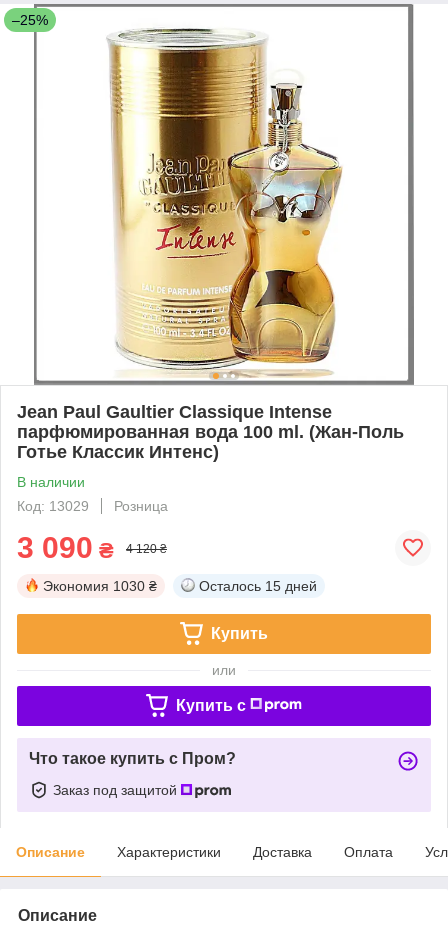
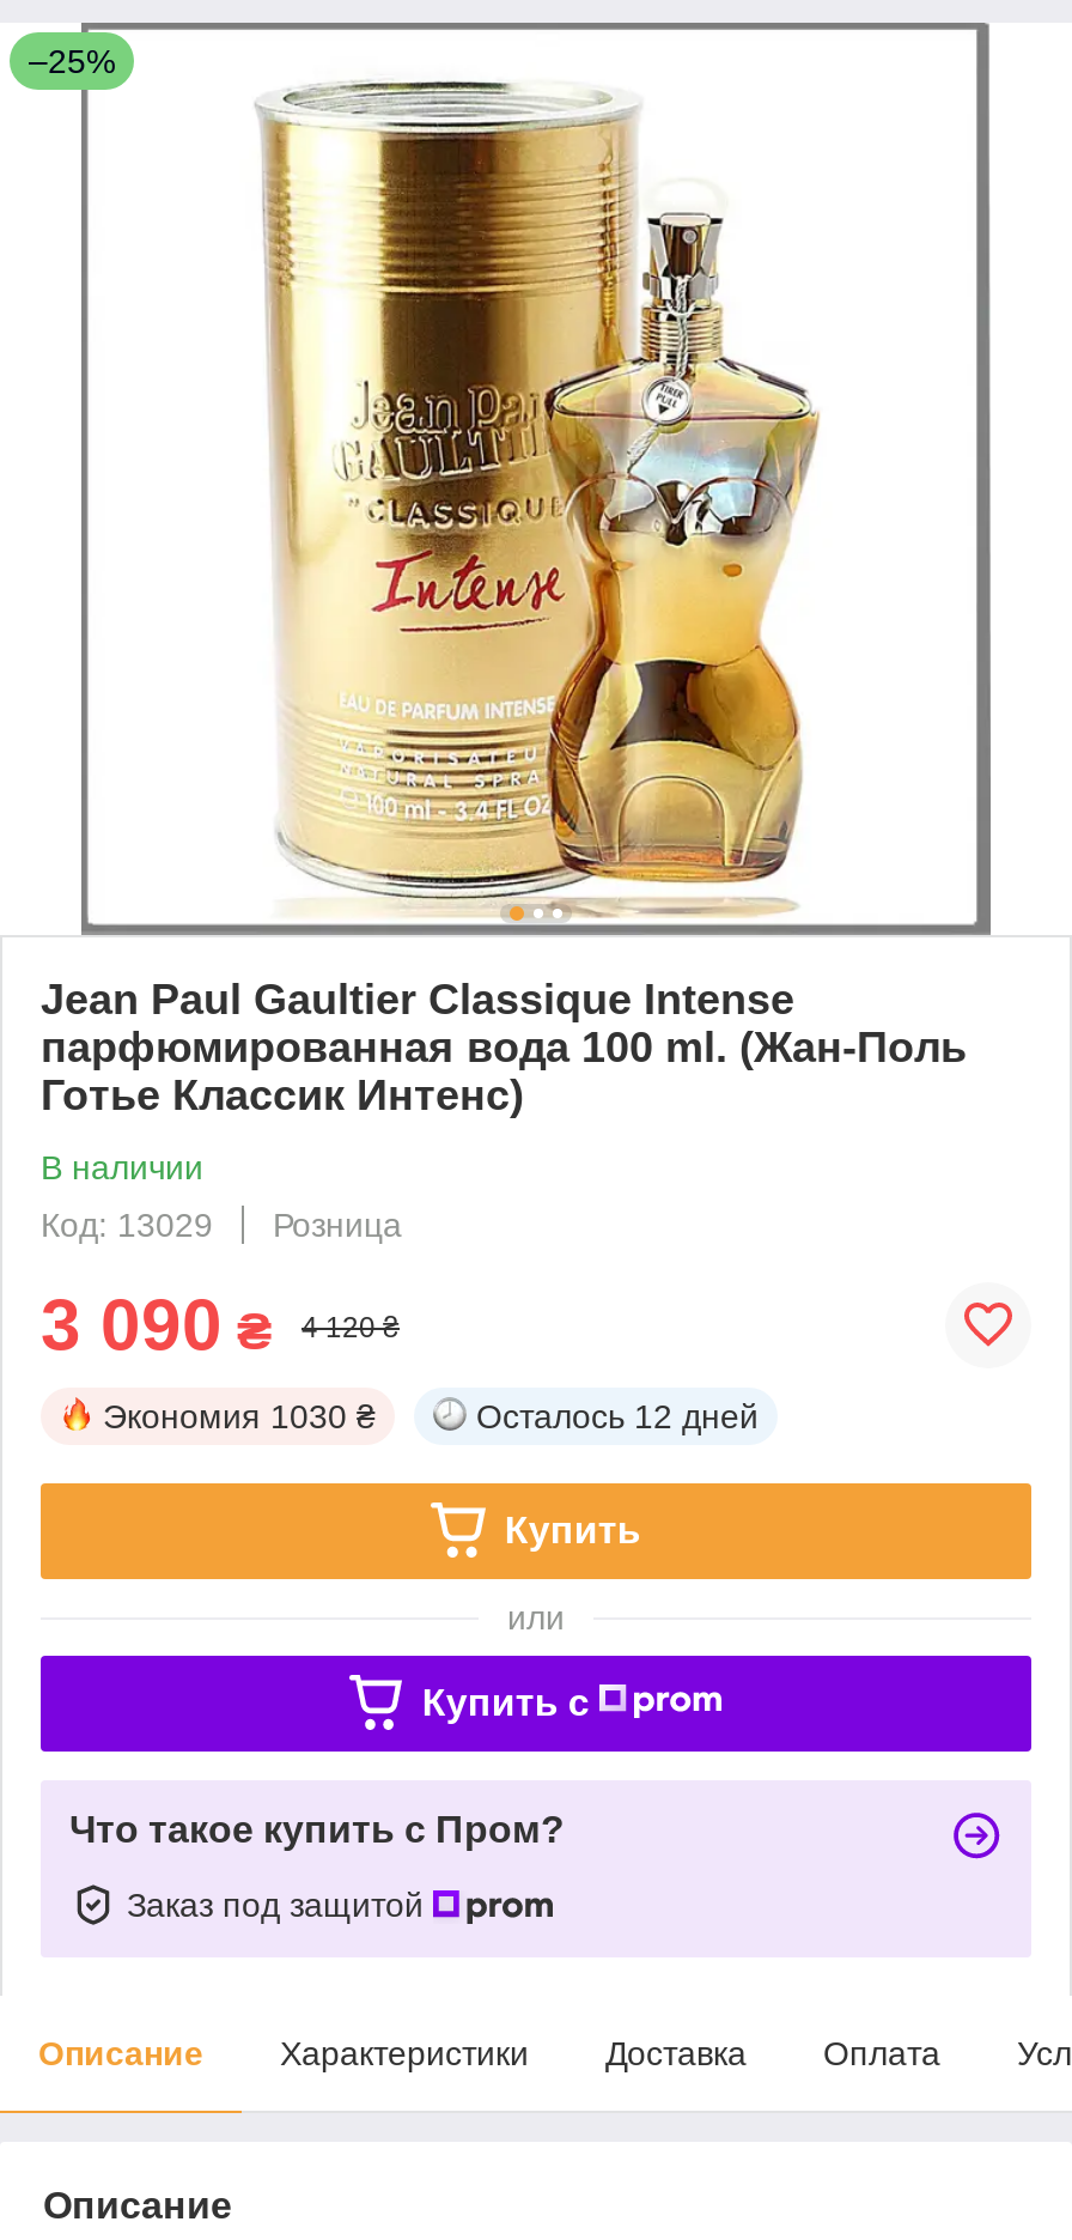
- Осталось 15 дней
+ Осталось 12 дней
